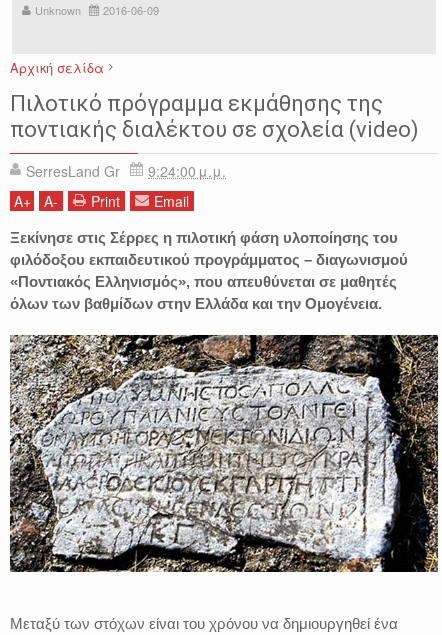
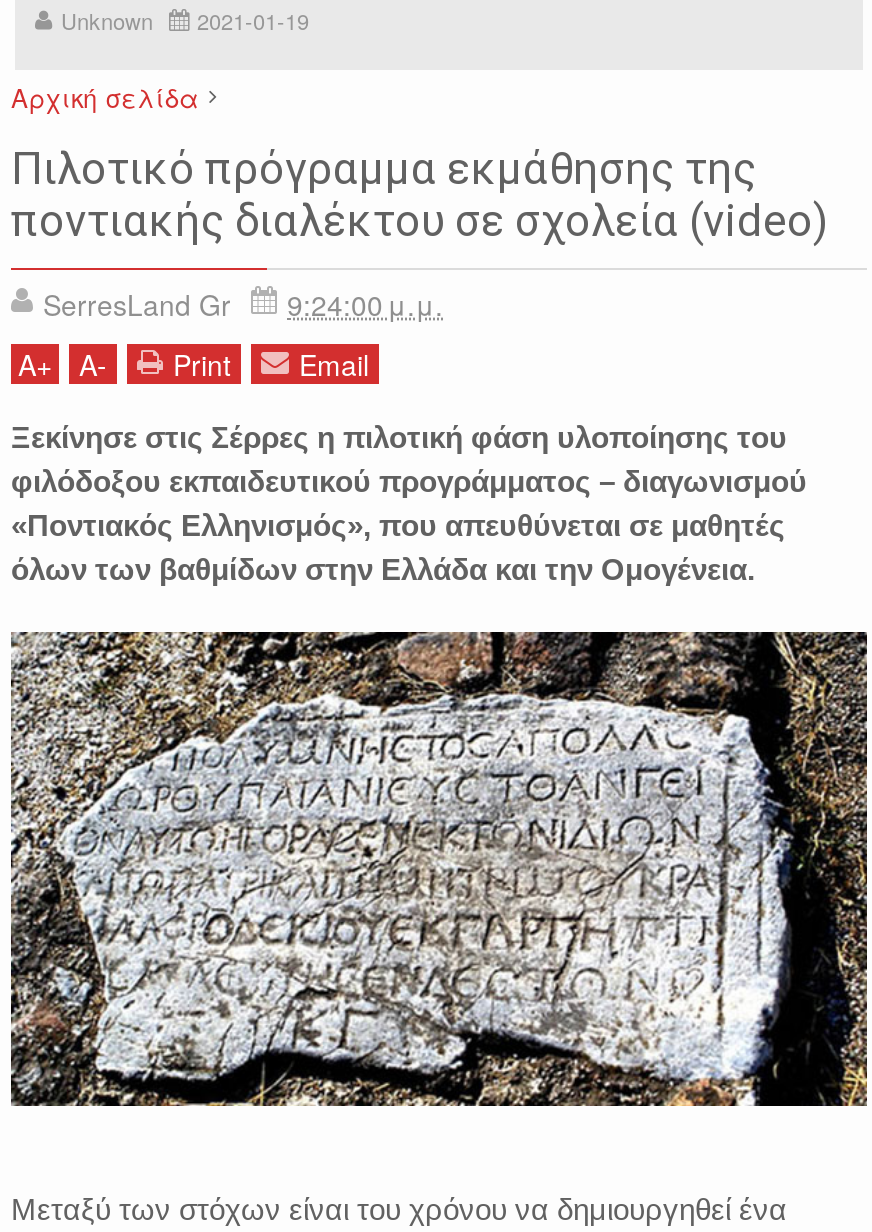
- Unknown 2016-06-09
+ Unknown 2021-01-19
